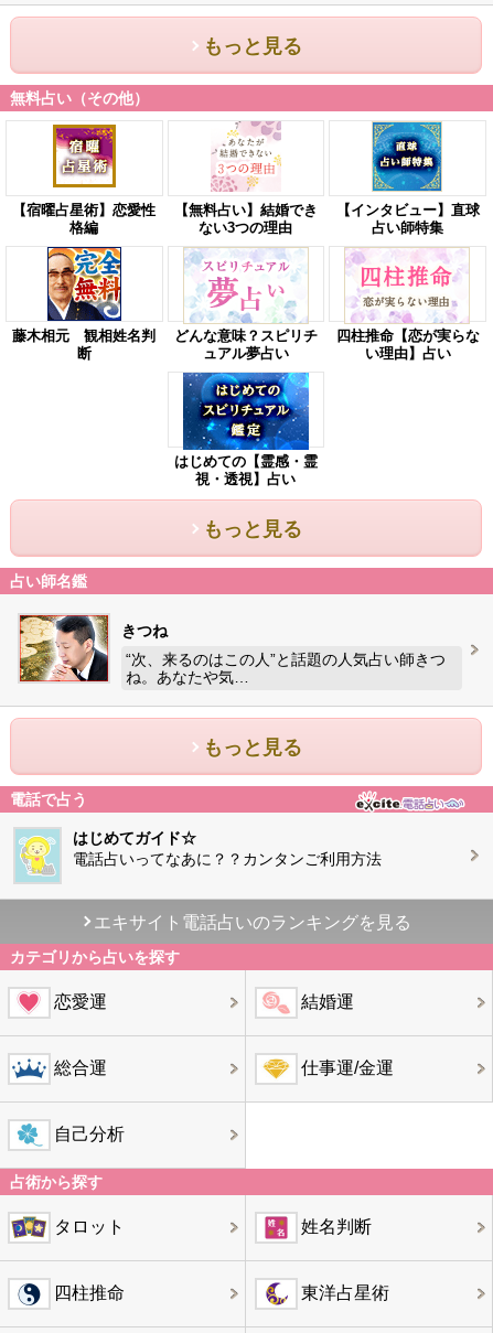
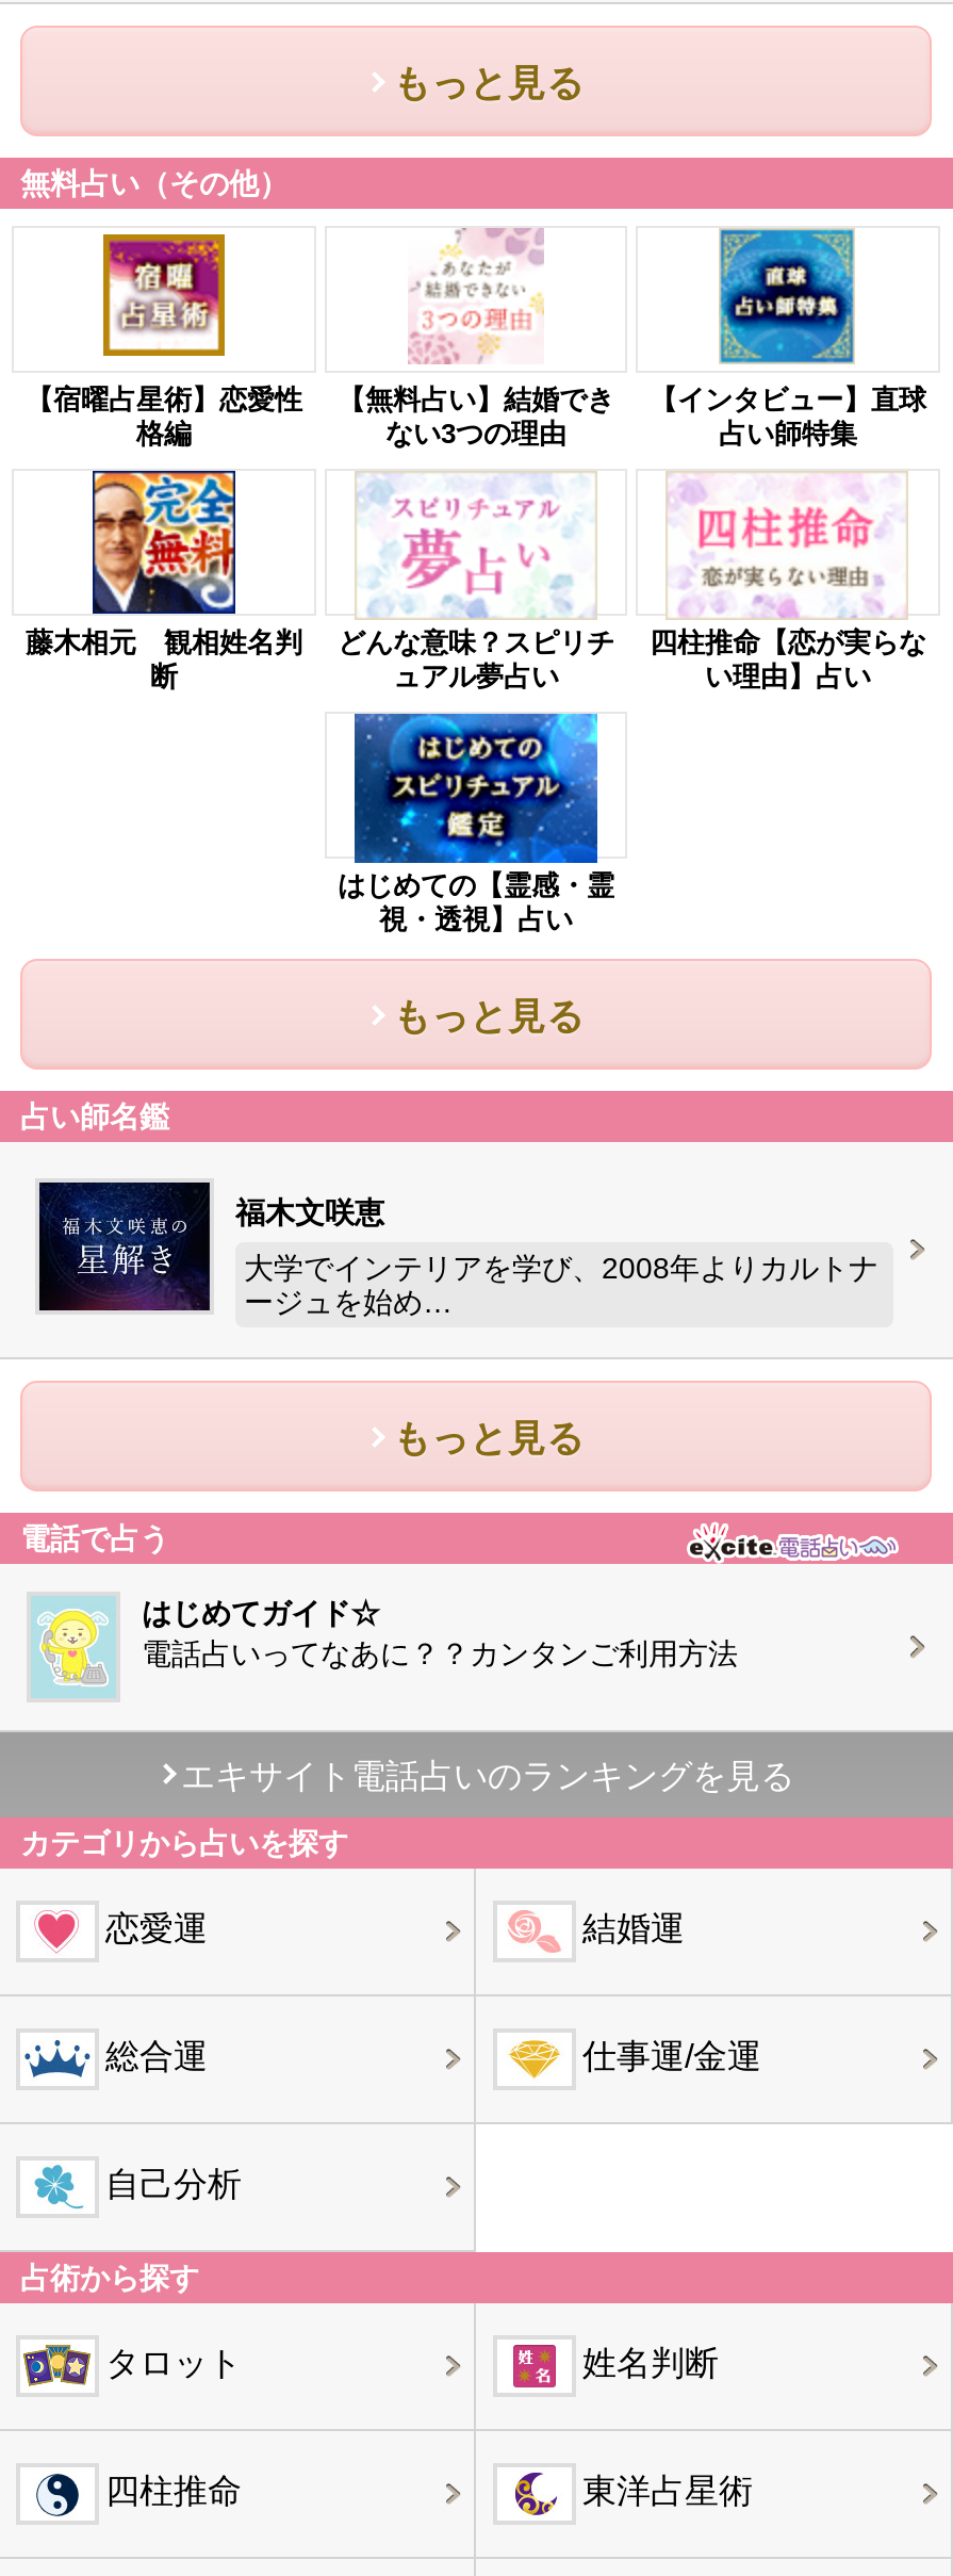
- [image]
- きつね
+ [image]
+ 福木文咲恵

- “次、来るのはこの人”と話題の人気占い師きつ
- ね。あなたや気…
+ 大学でインテリアを学び、2008年よりカルトナ
+ ージュを始め…
